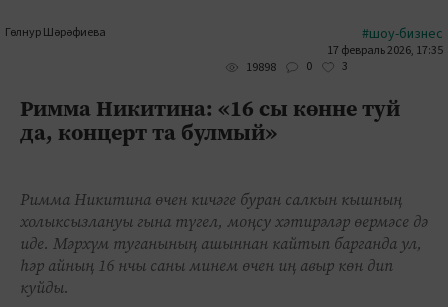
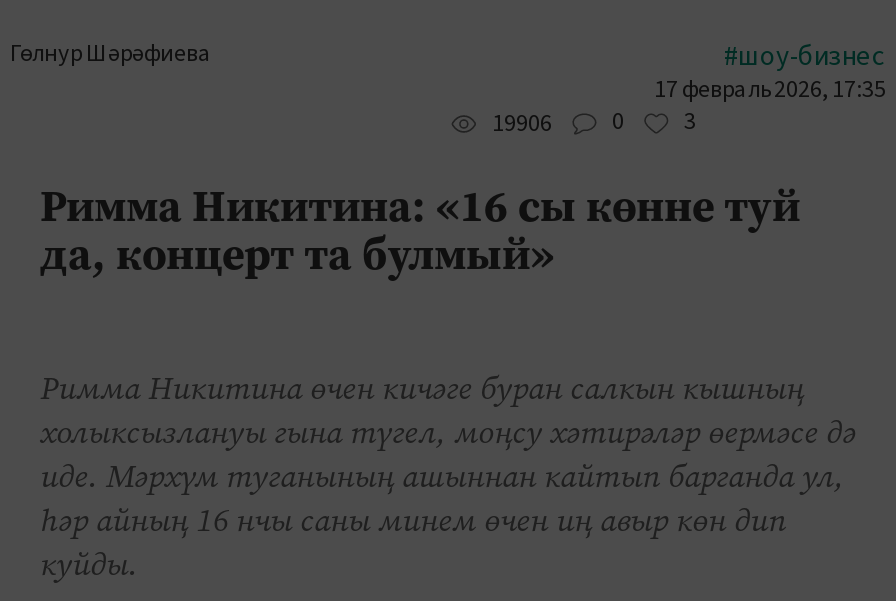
- 19898 0 3
+ 19906 0 3
